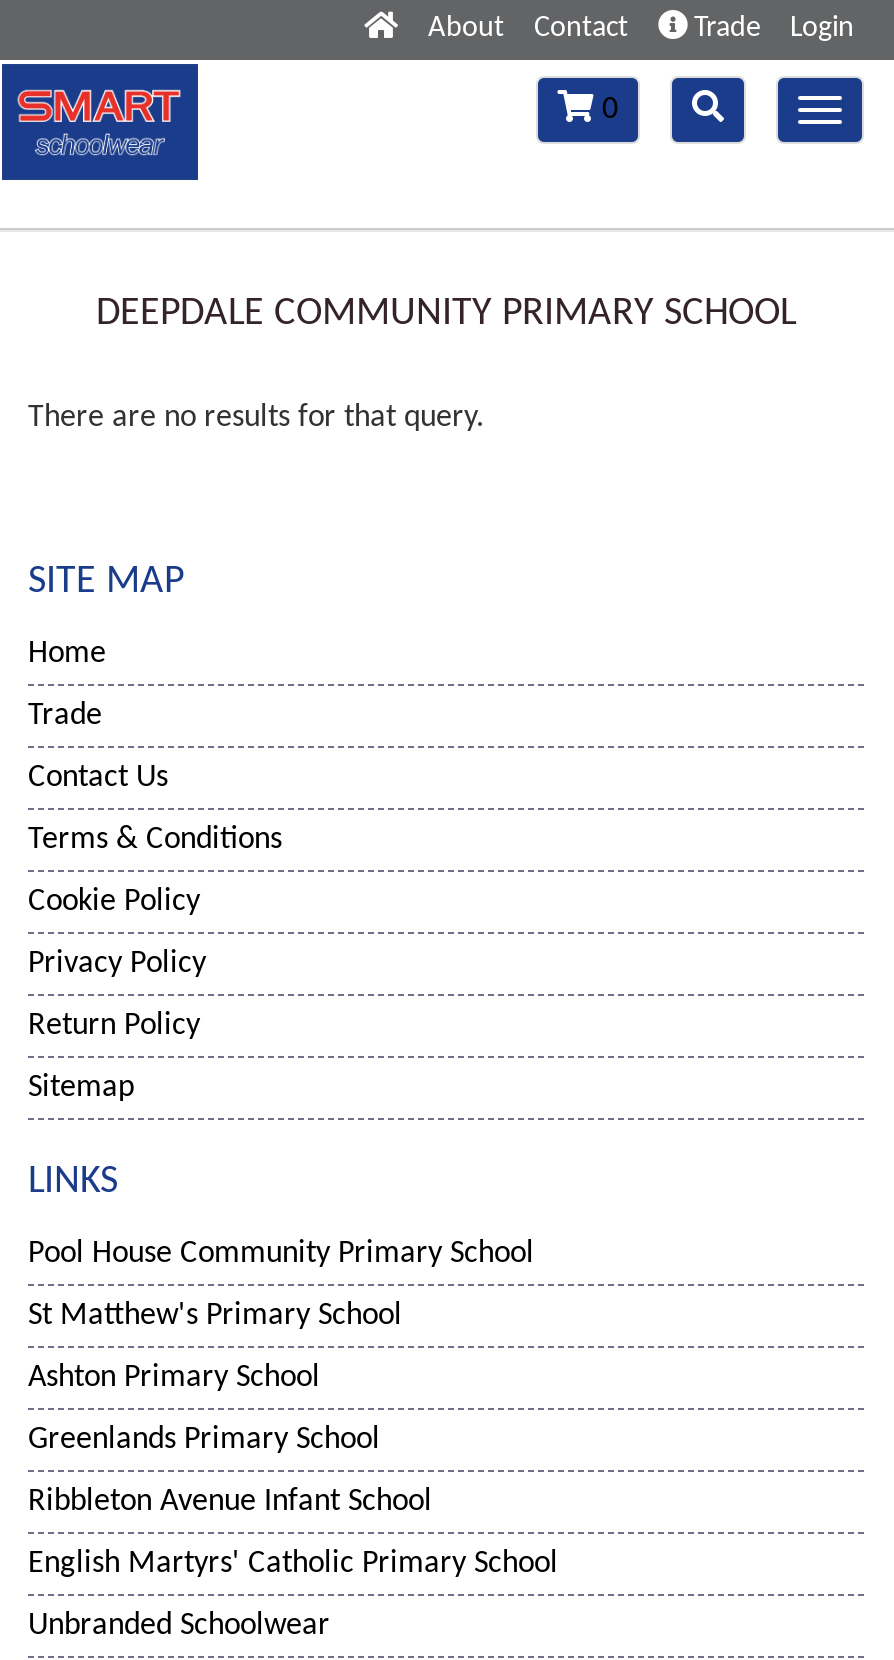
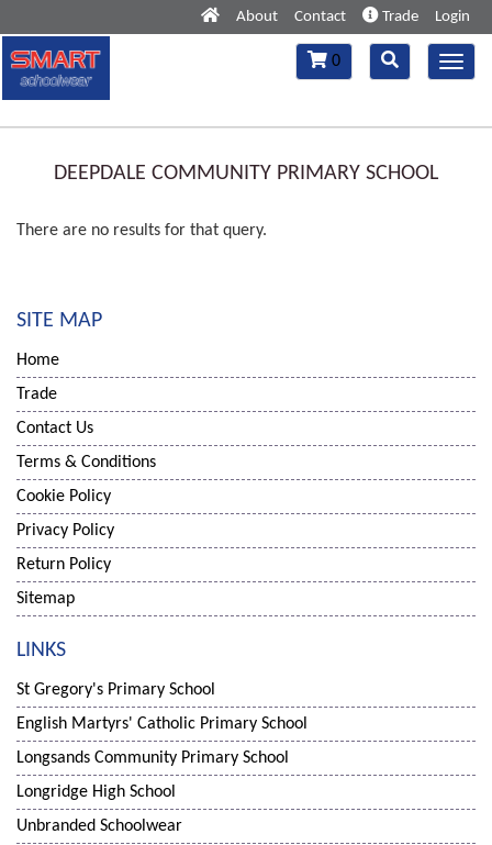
- Pool House Community Primary School
- St Matthew's Primary School
- Ashton Primary School
- Greenlands Primary School
- Ribbleton Avenue Infant School
+ St Gregory's Primary School

moved up: English Martyrs' Catholic Primary School

+ Longsands Community Primary School
+ Longridge High School
